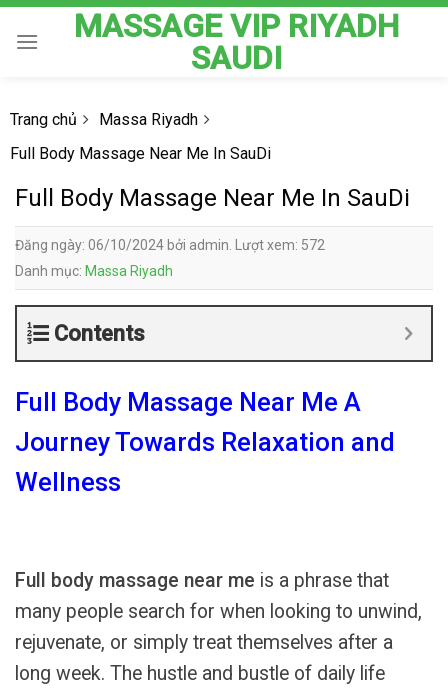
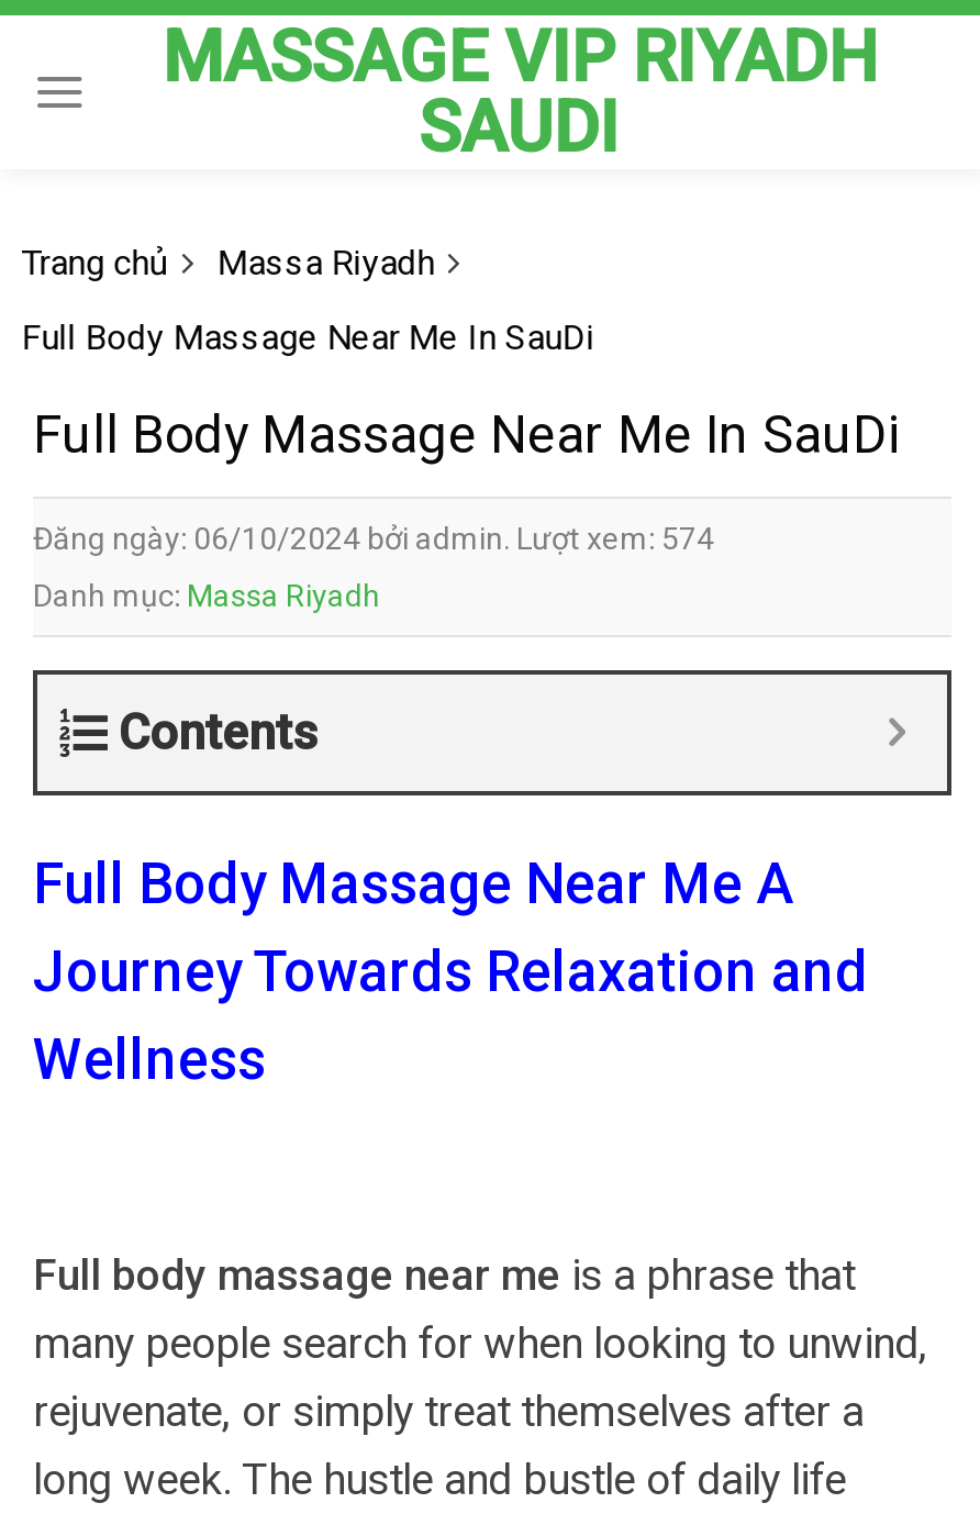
- Đăng ngày: 06/10/2024 bởi admin. Lượt xem: 572
+ Đăng ngày: 06/10/2024 bởi admin. Lượt xem: 574
